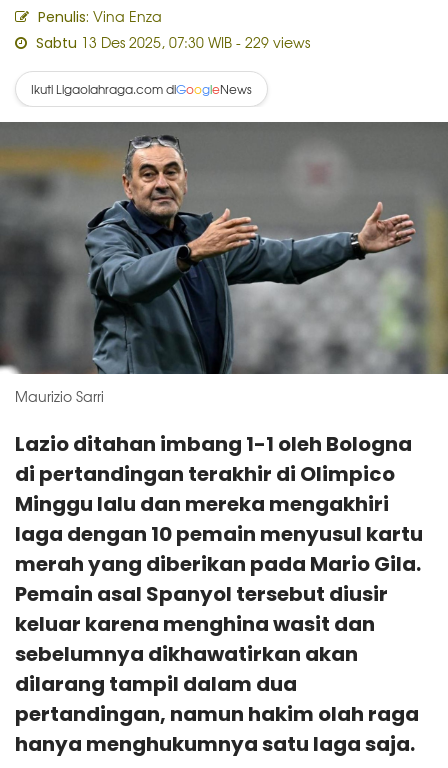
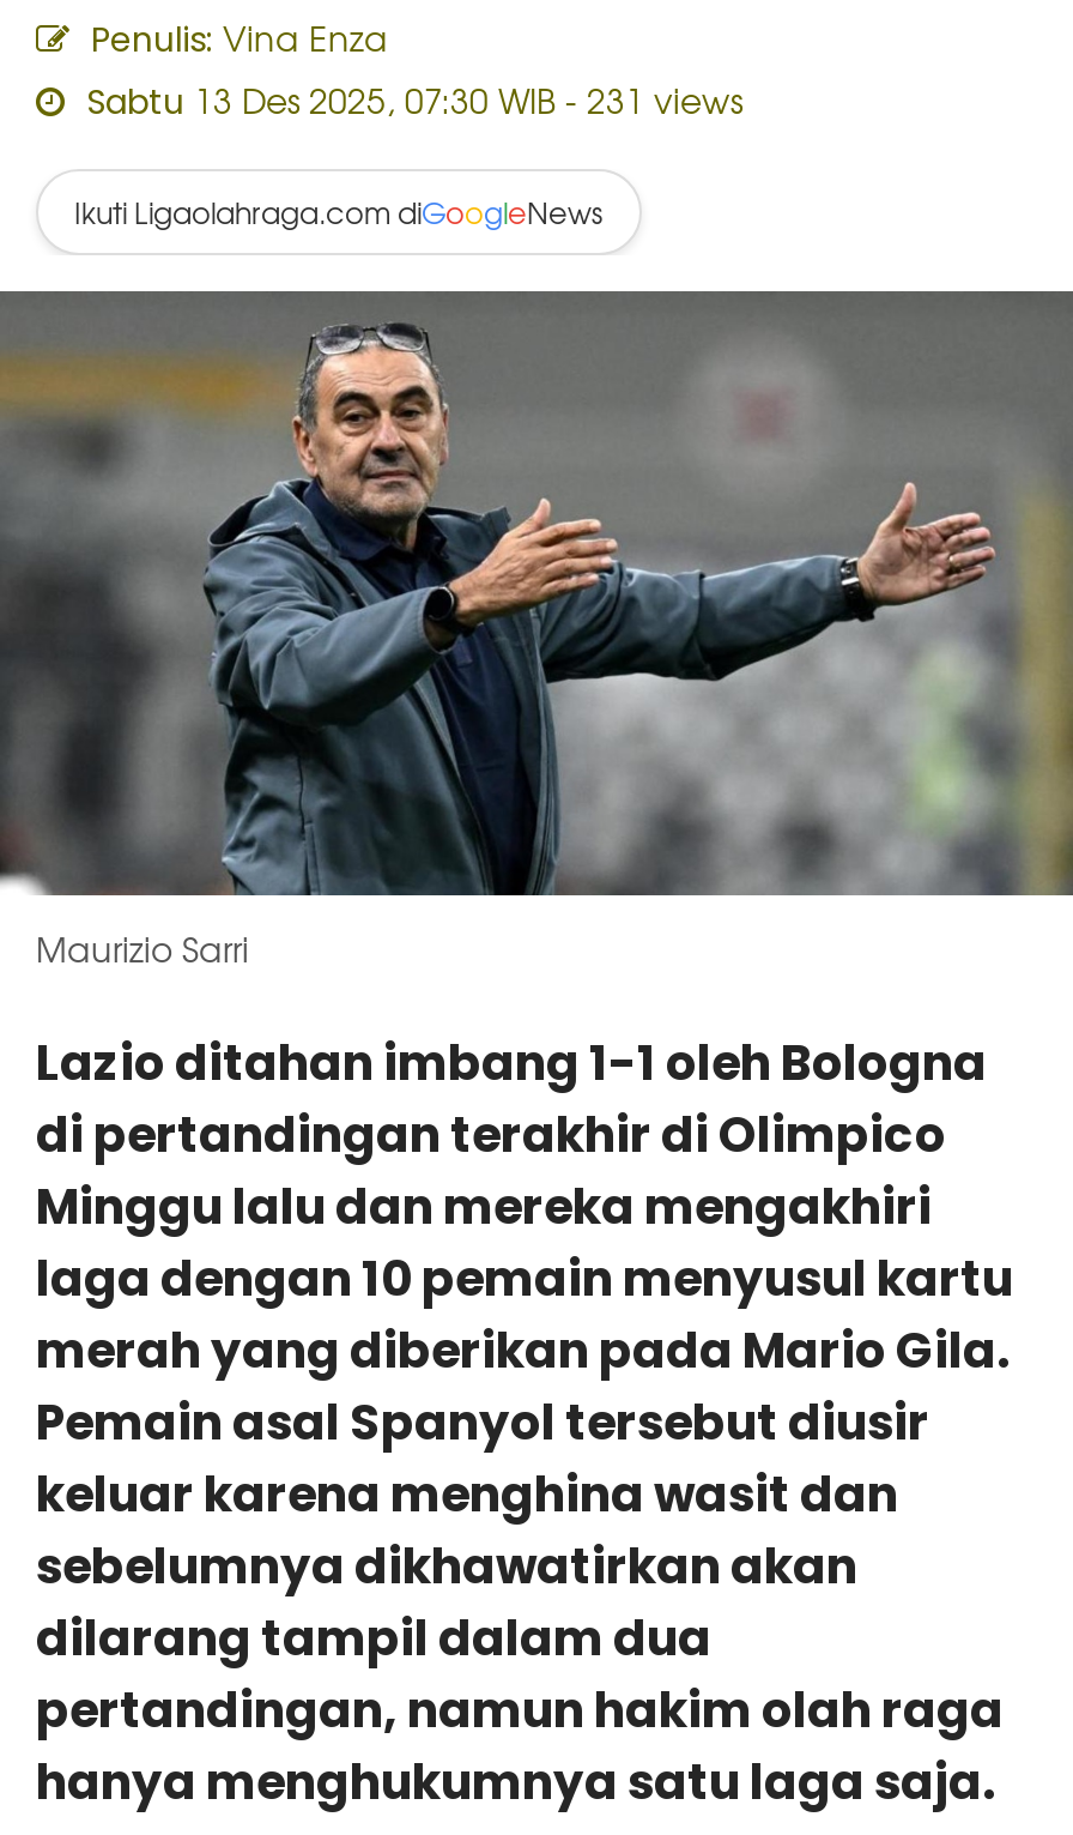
- Sabtu 13 Des 2025, 07:30 WIB - 229 views
+ Sabtu 13 Des 2025, 07:30 WIB - 231 views
